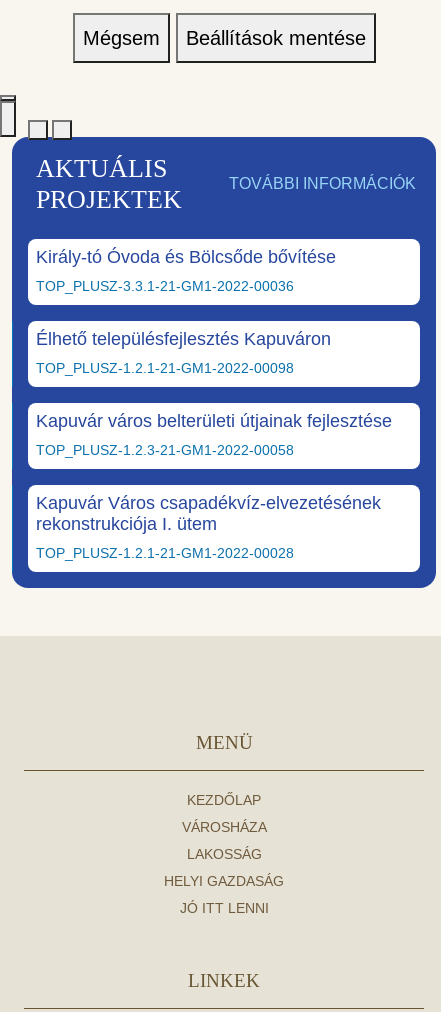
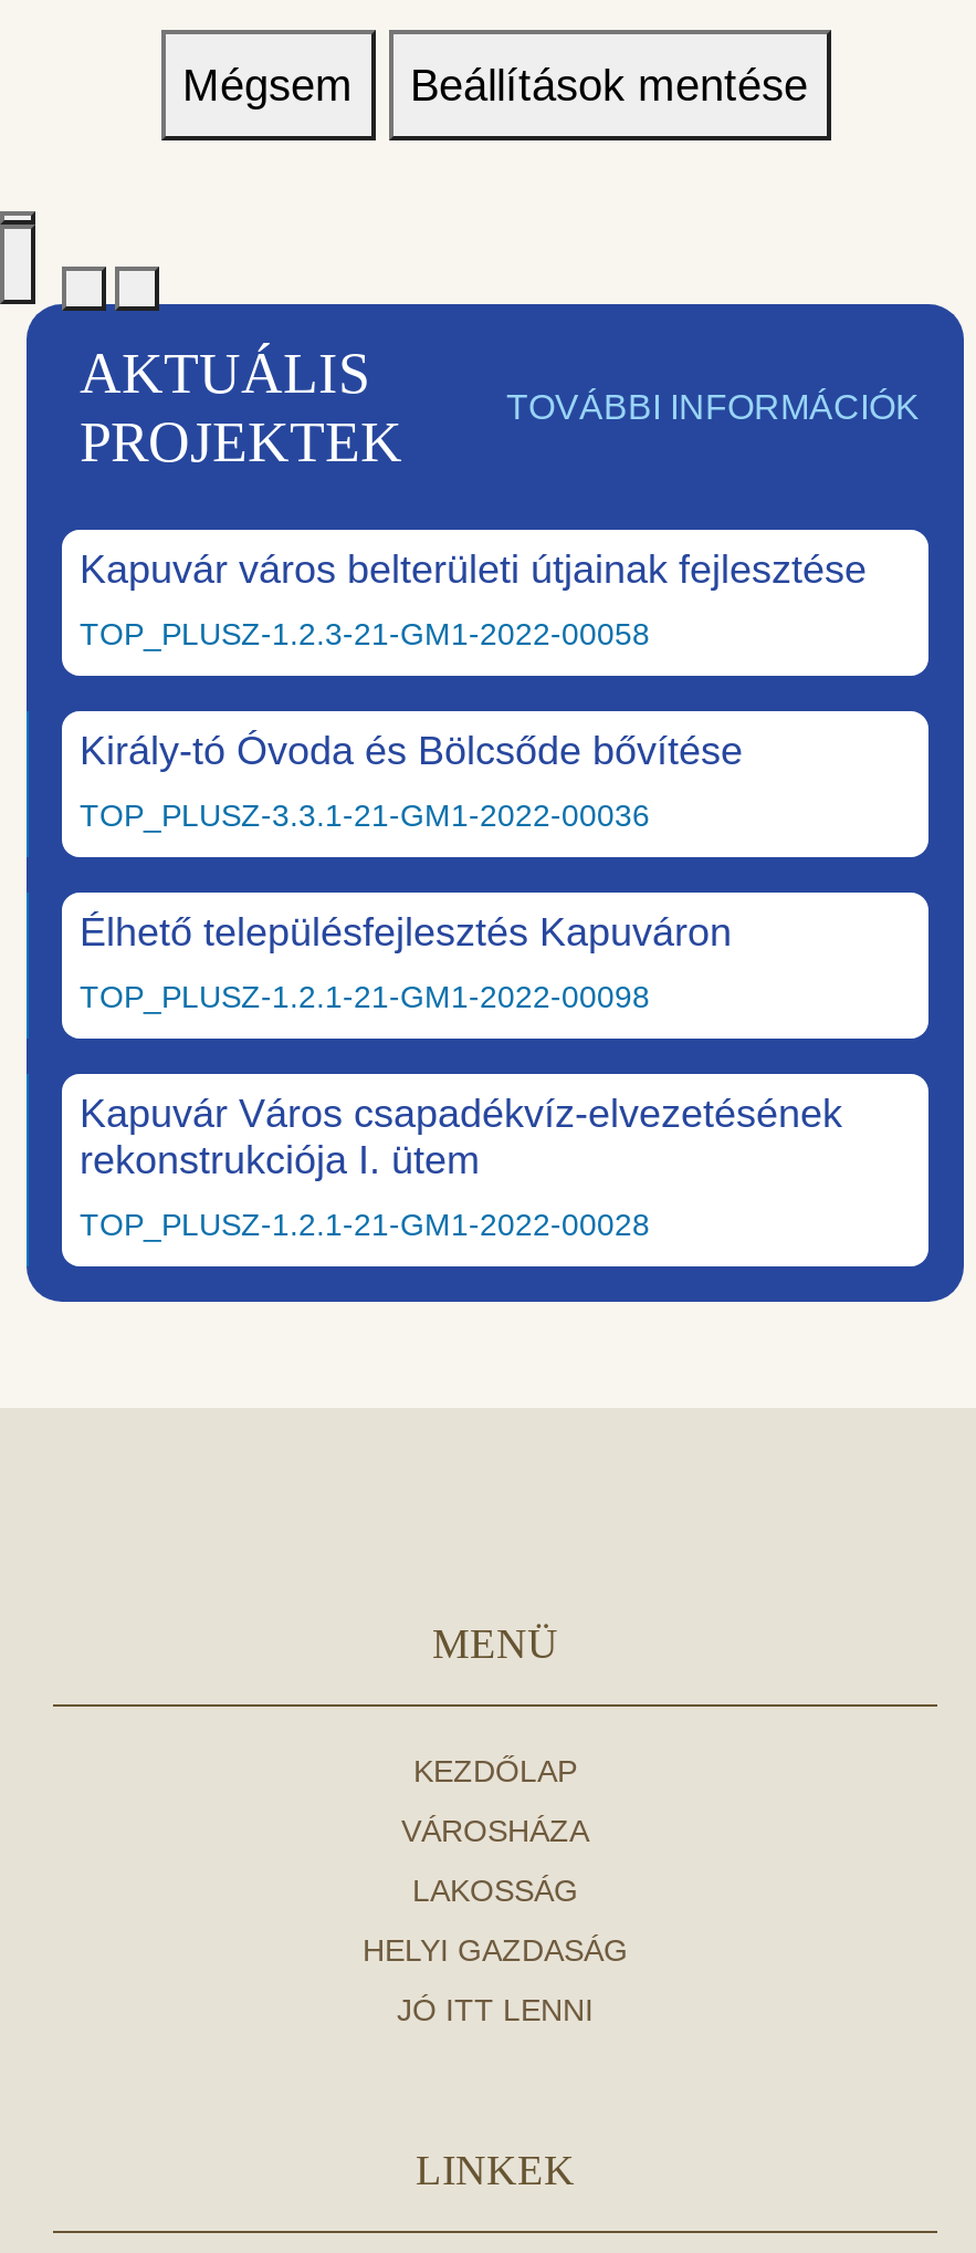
moved down: Király-tó Óvoda és Bölcsőde bővítése | TOP_PLUSZ-3.3.1-21-GM1-2022-00036 | Élhető településfejlesztés Kapuváron | TOP_PLUSZ-1.2.1-21-GM1-2022-00098

moved up: Kapuvár város belterületi útjainak fejlesztése | TOP_PLUSZ-1.2.3-21-GM1-2022-00058
